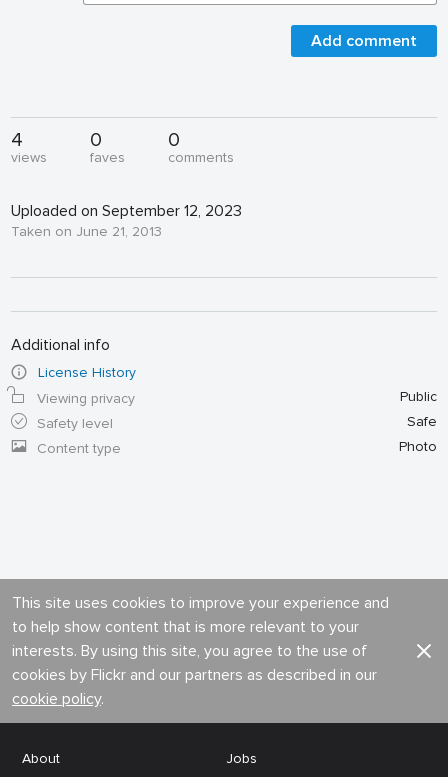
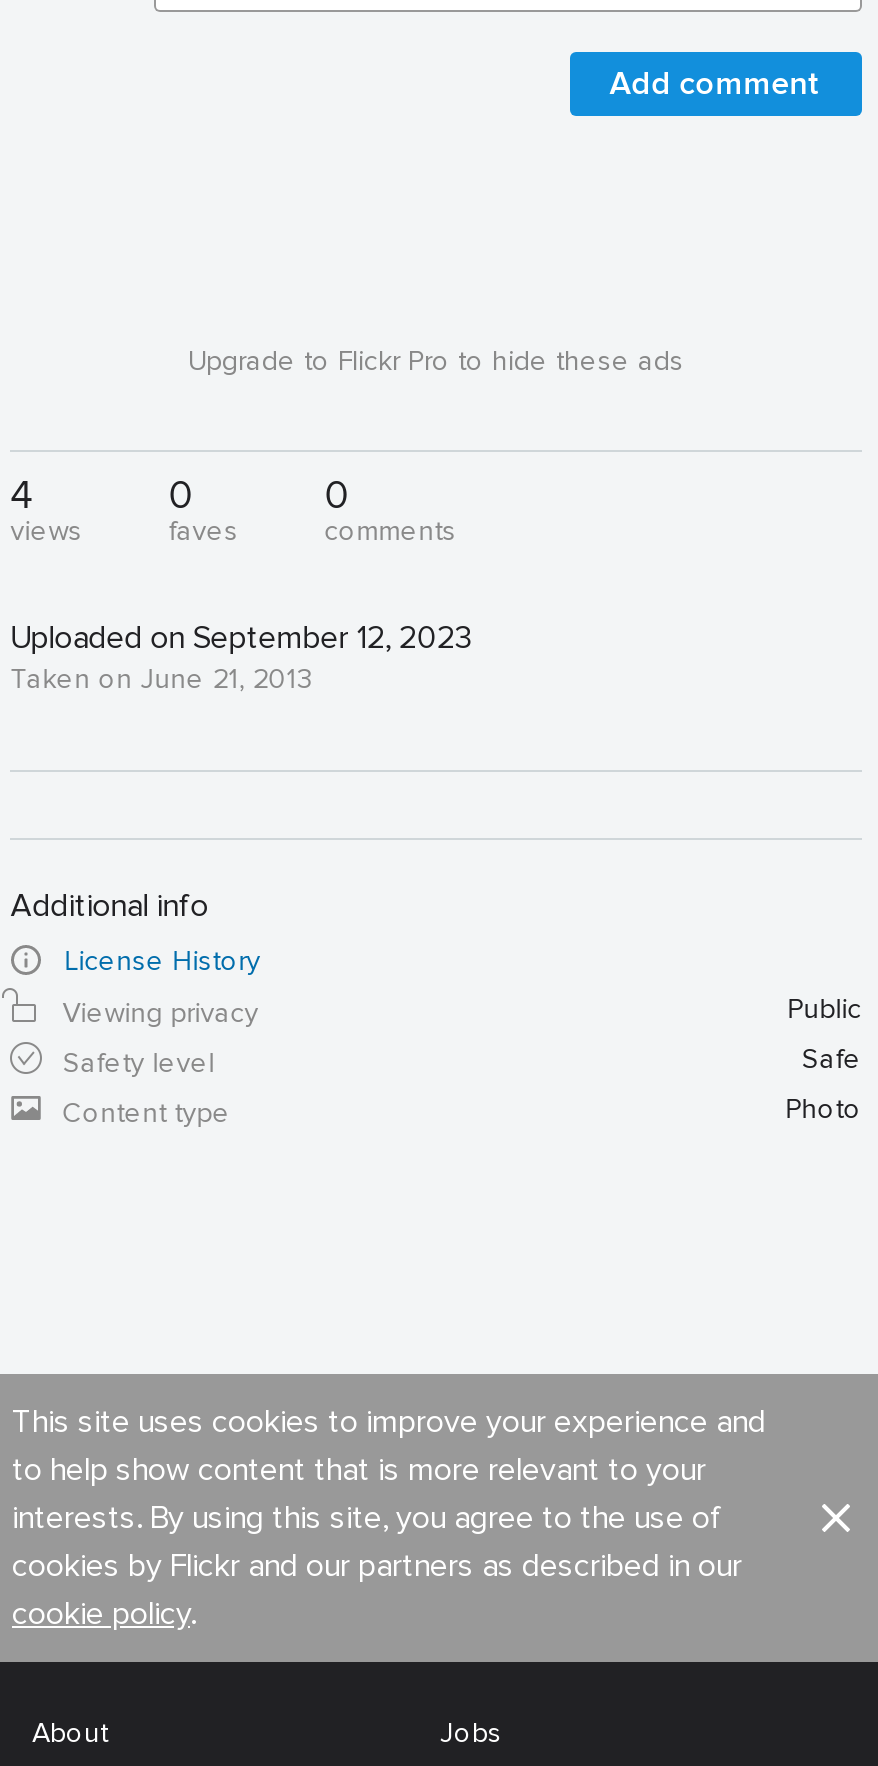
+ Upgrade to Flickr Pro to hide these ads
